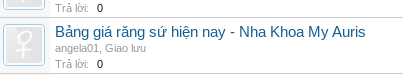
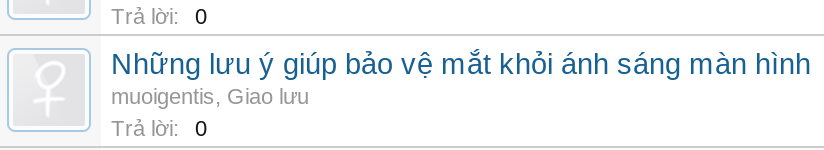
- Bảng giá răng sứ hiện nay - Nha Khoa My Auris
- angela01, Giao lưu
+ Những lưu ý giúp bảo vệ mắt khỏi ánh sáng màn hình
+ muoigentis, Giao lưu
